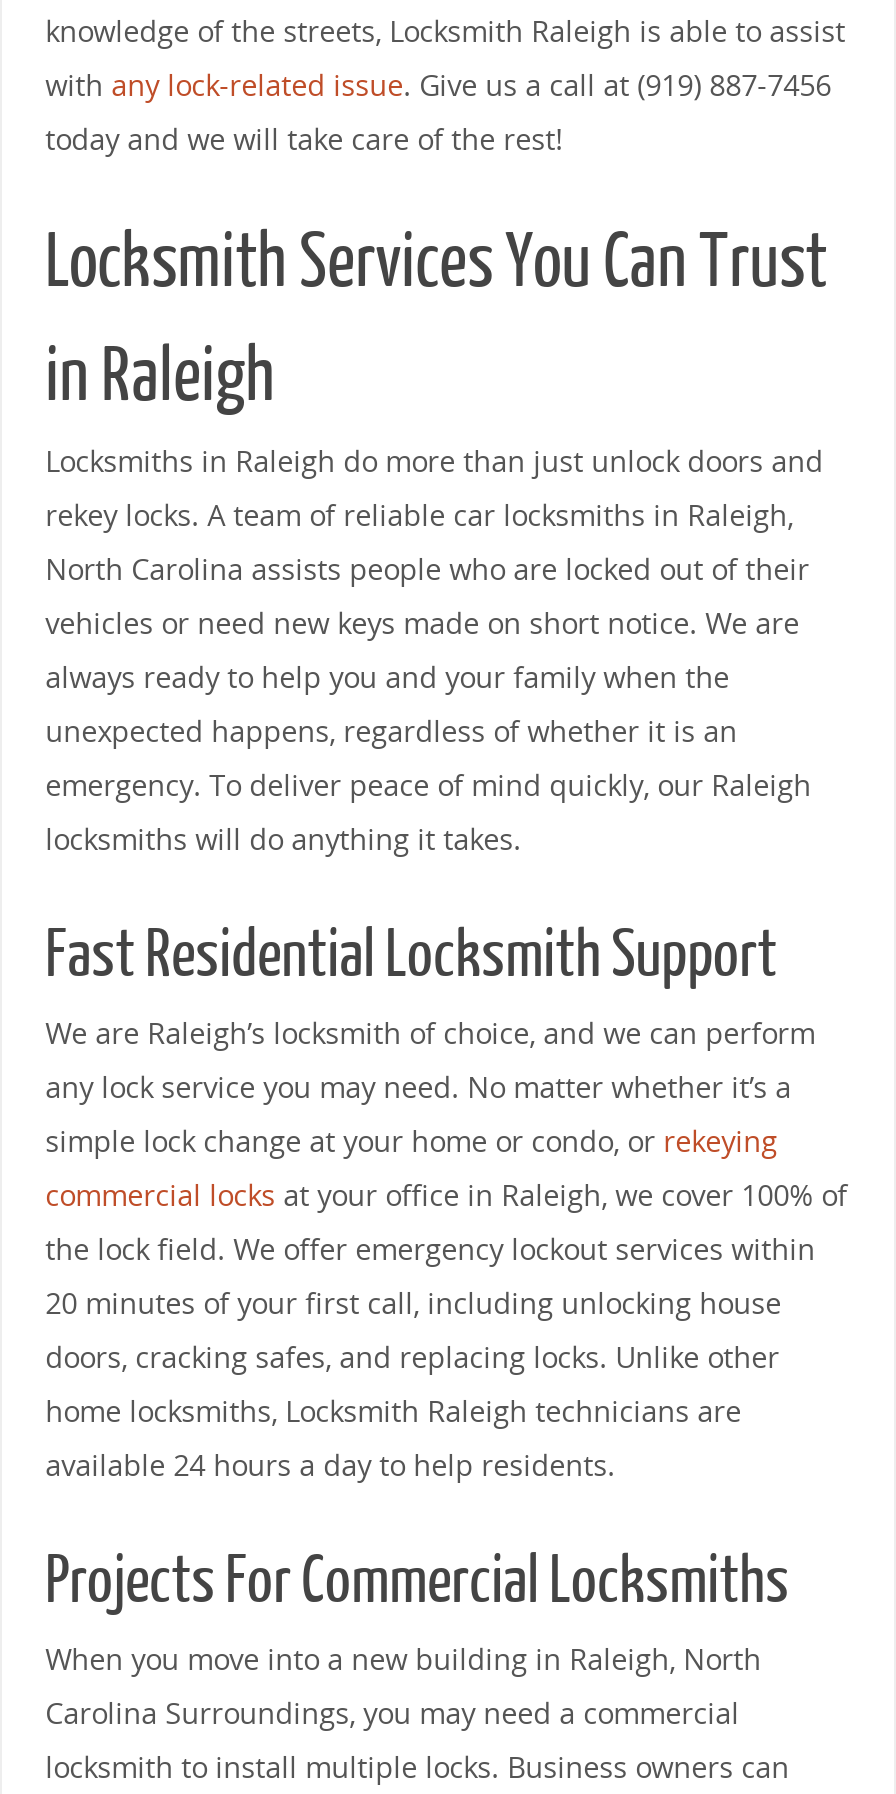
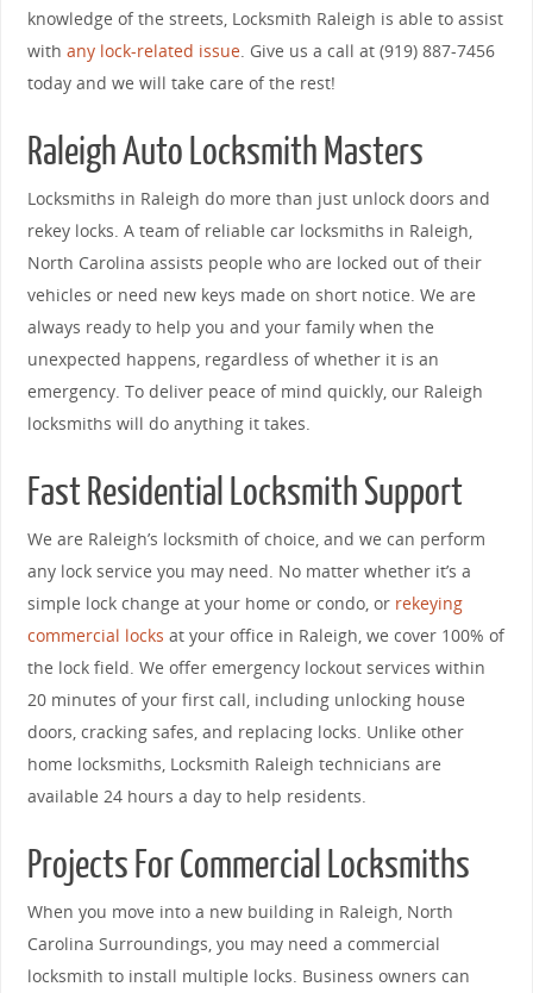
- Locksmith Services You Can Trust
- in Raleigh
+ Raleigh Auto Locksmith Masters
